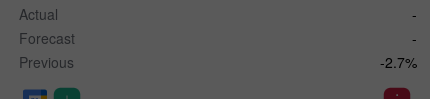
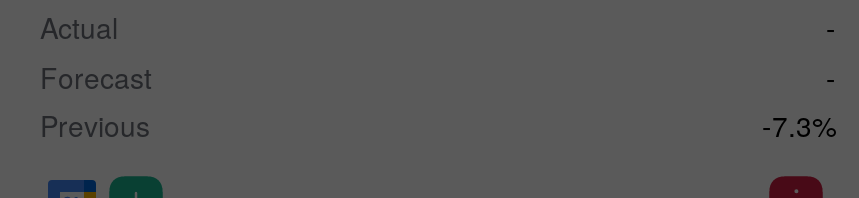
- -2.7%
+ -7.3%
